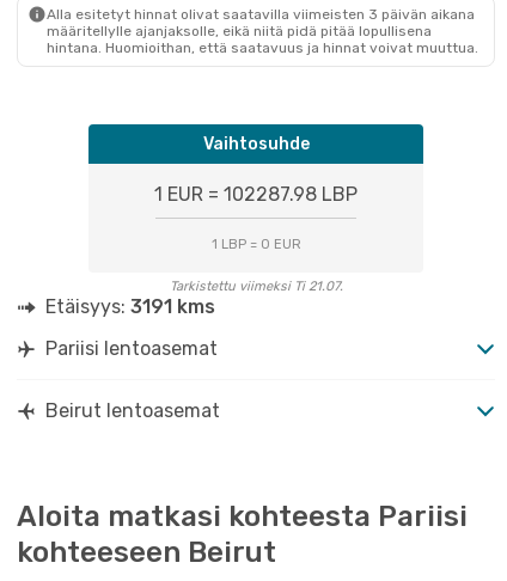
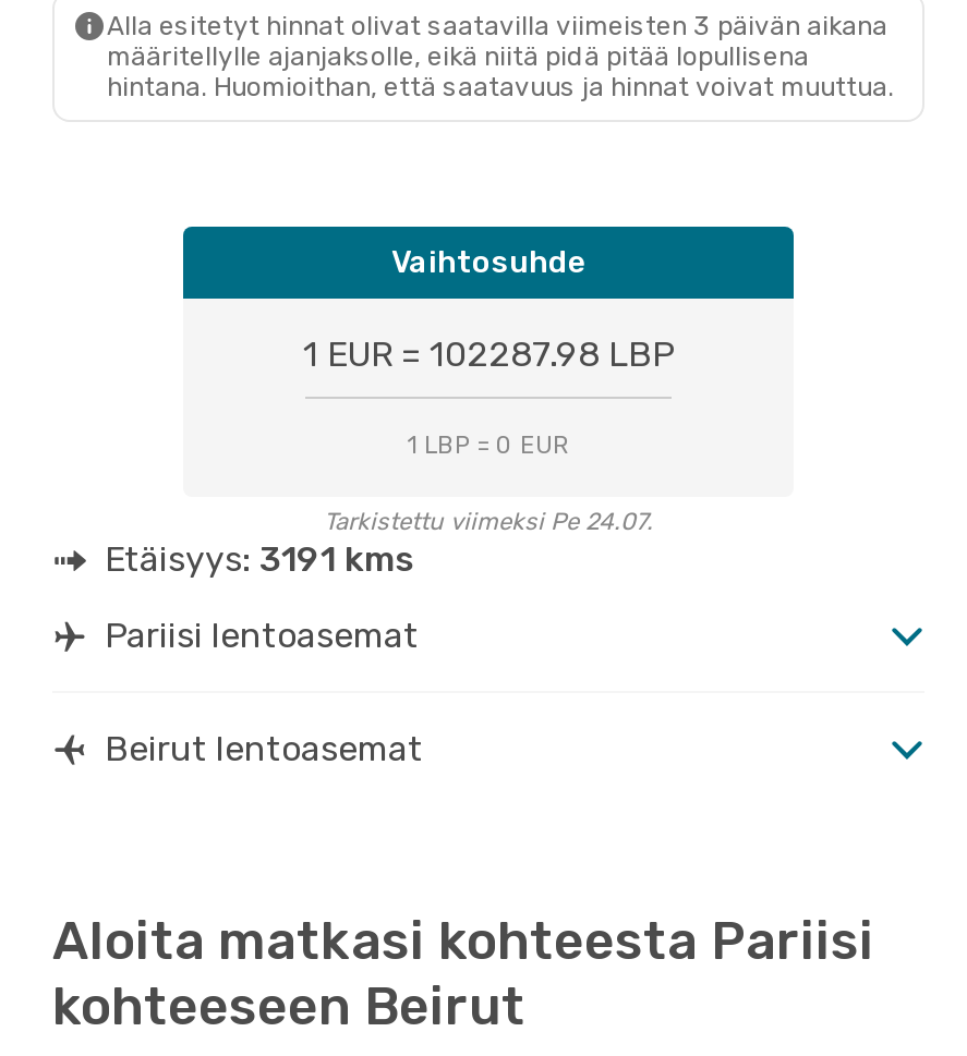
- Tarkistettu viimeksi Ti 21.07.
+ Tarkistettu viimeksi Pe 24.07.
